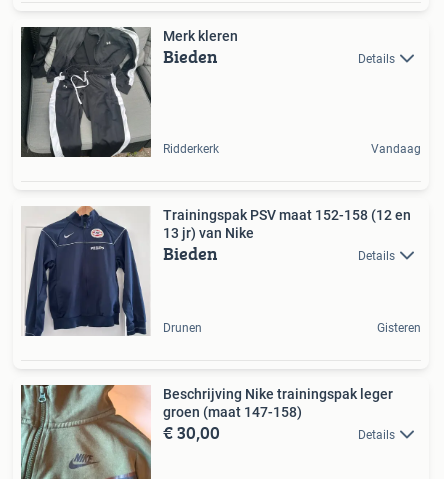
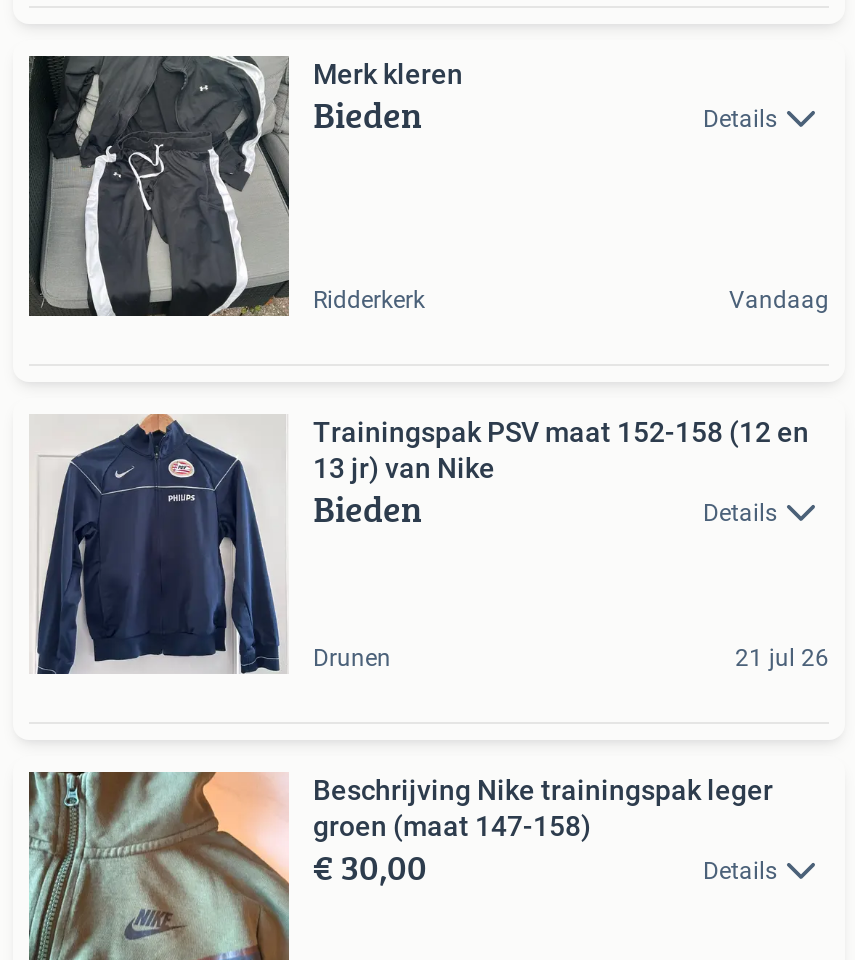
- Gisteren
+ 21 jul 26
